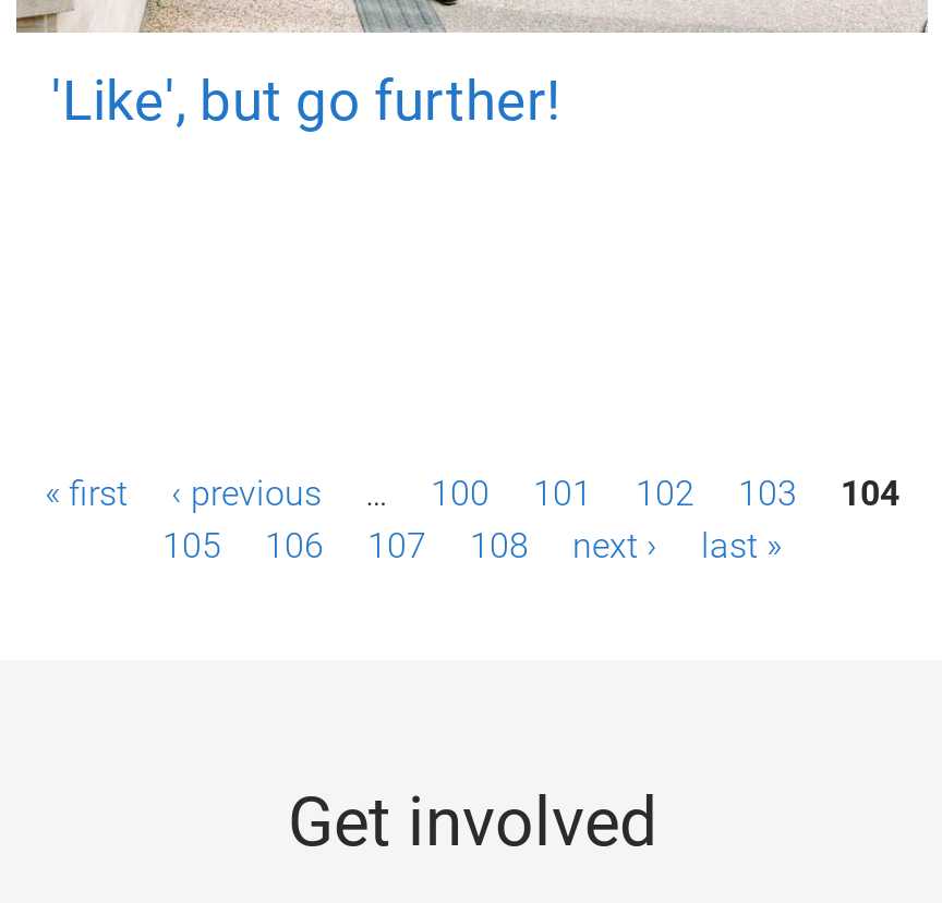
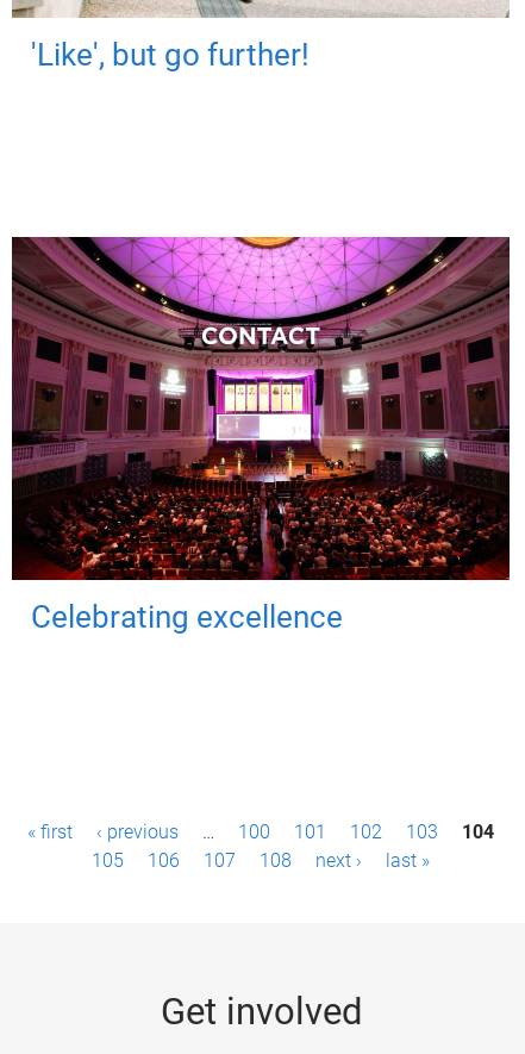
+ [image]
+ Celebrating excellence
